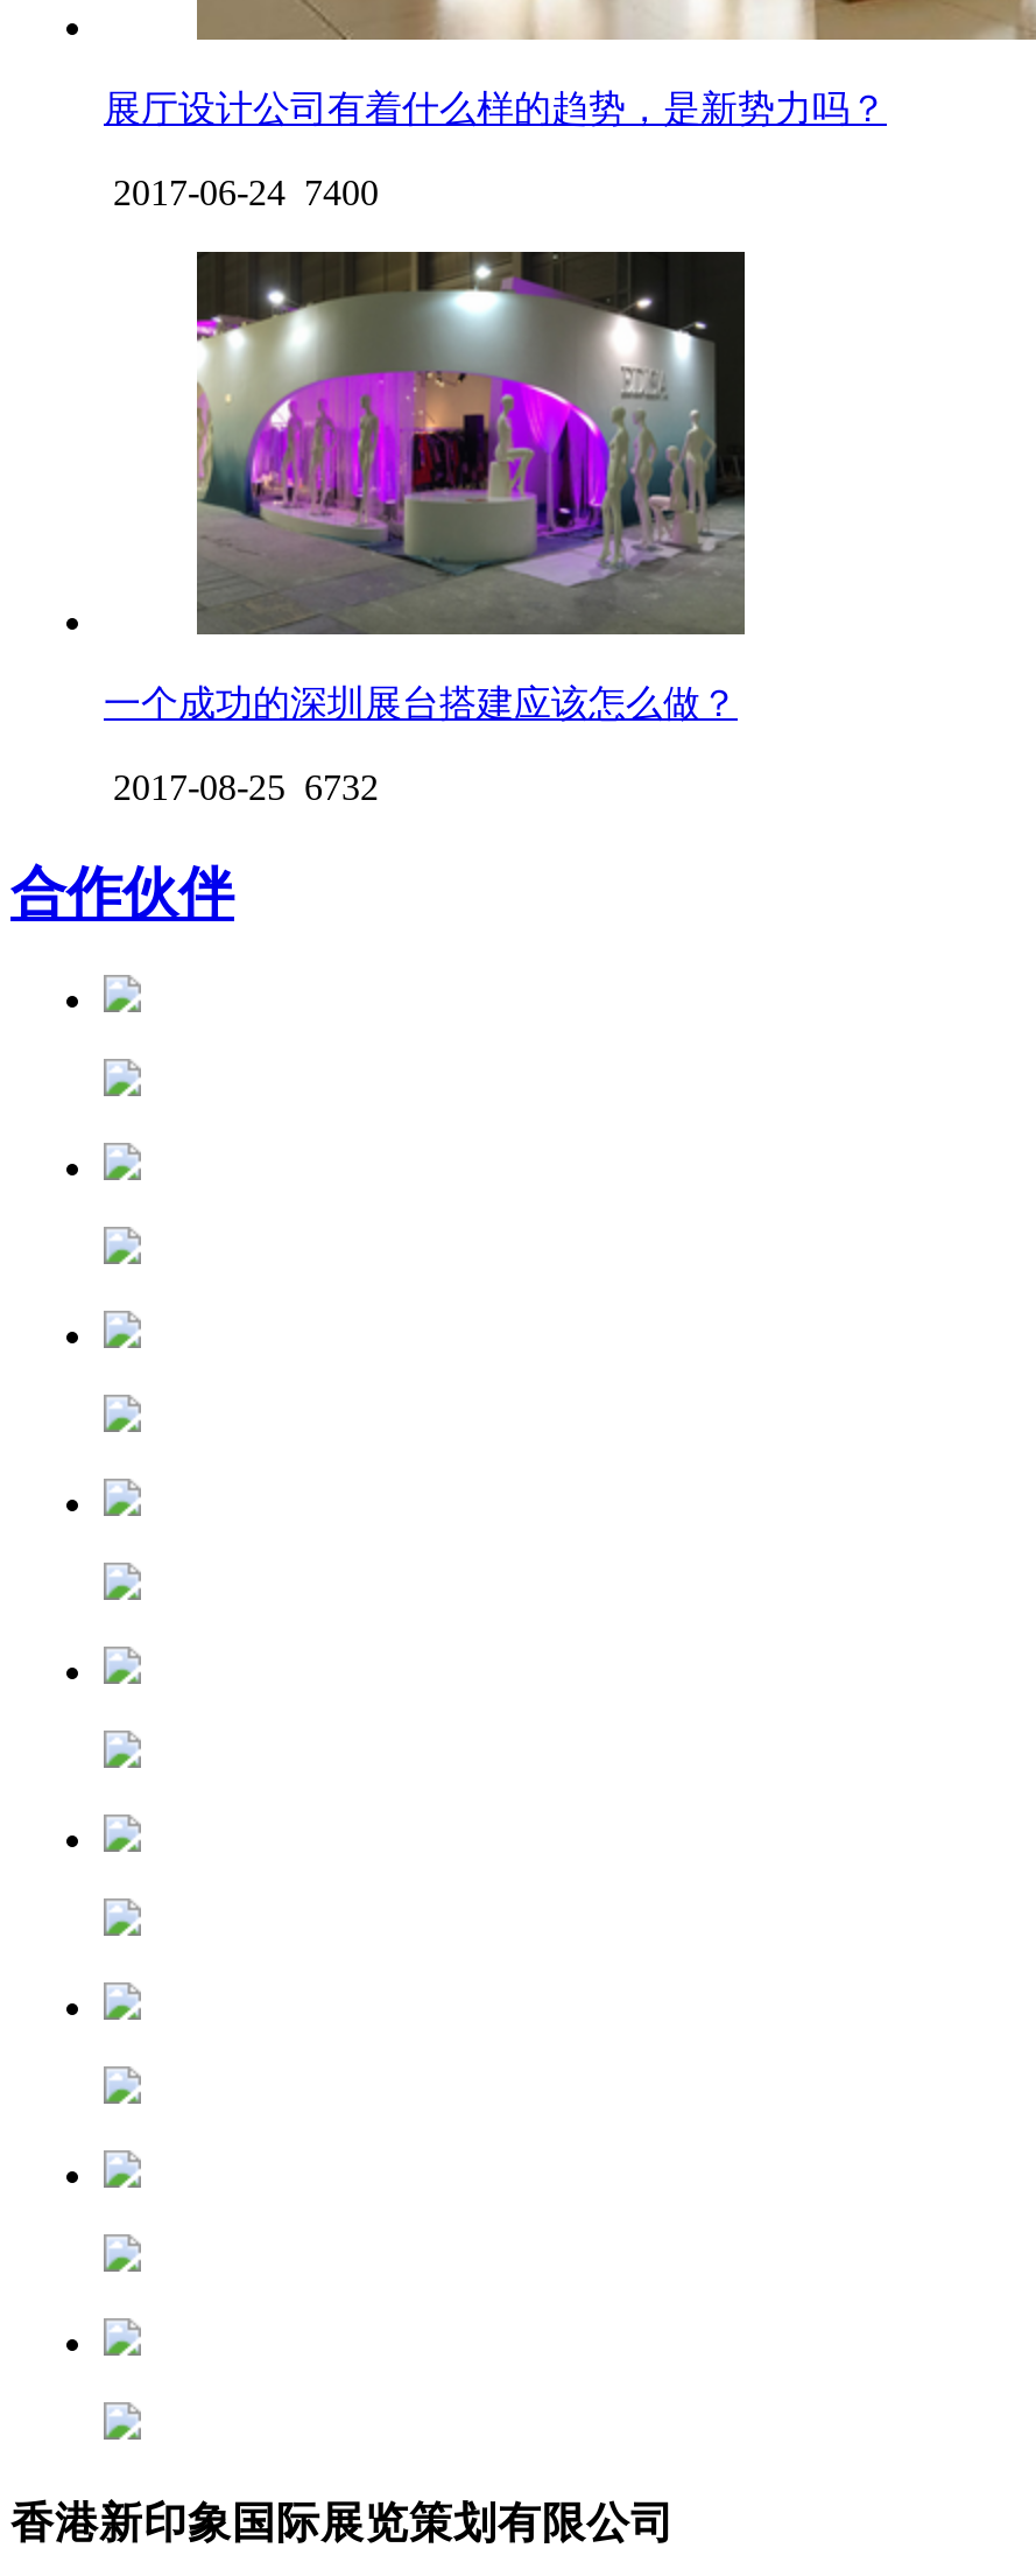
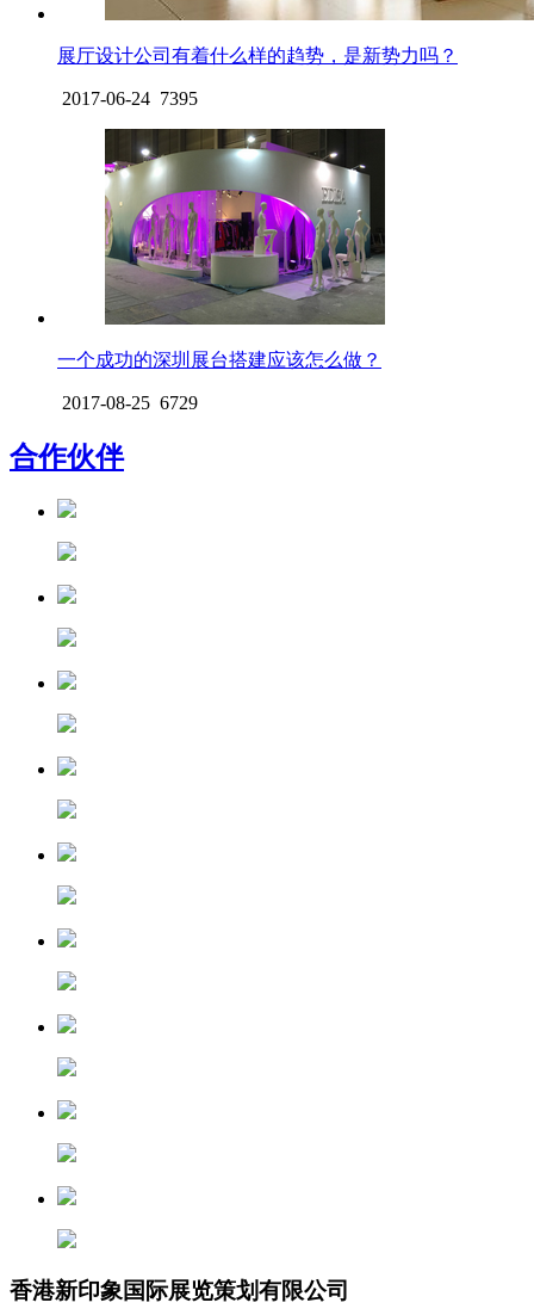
- 2017-06-24 7400
+ 2017-06-24 7395

- 2017-08-25 6732
+ 2017-08-25 6729
